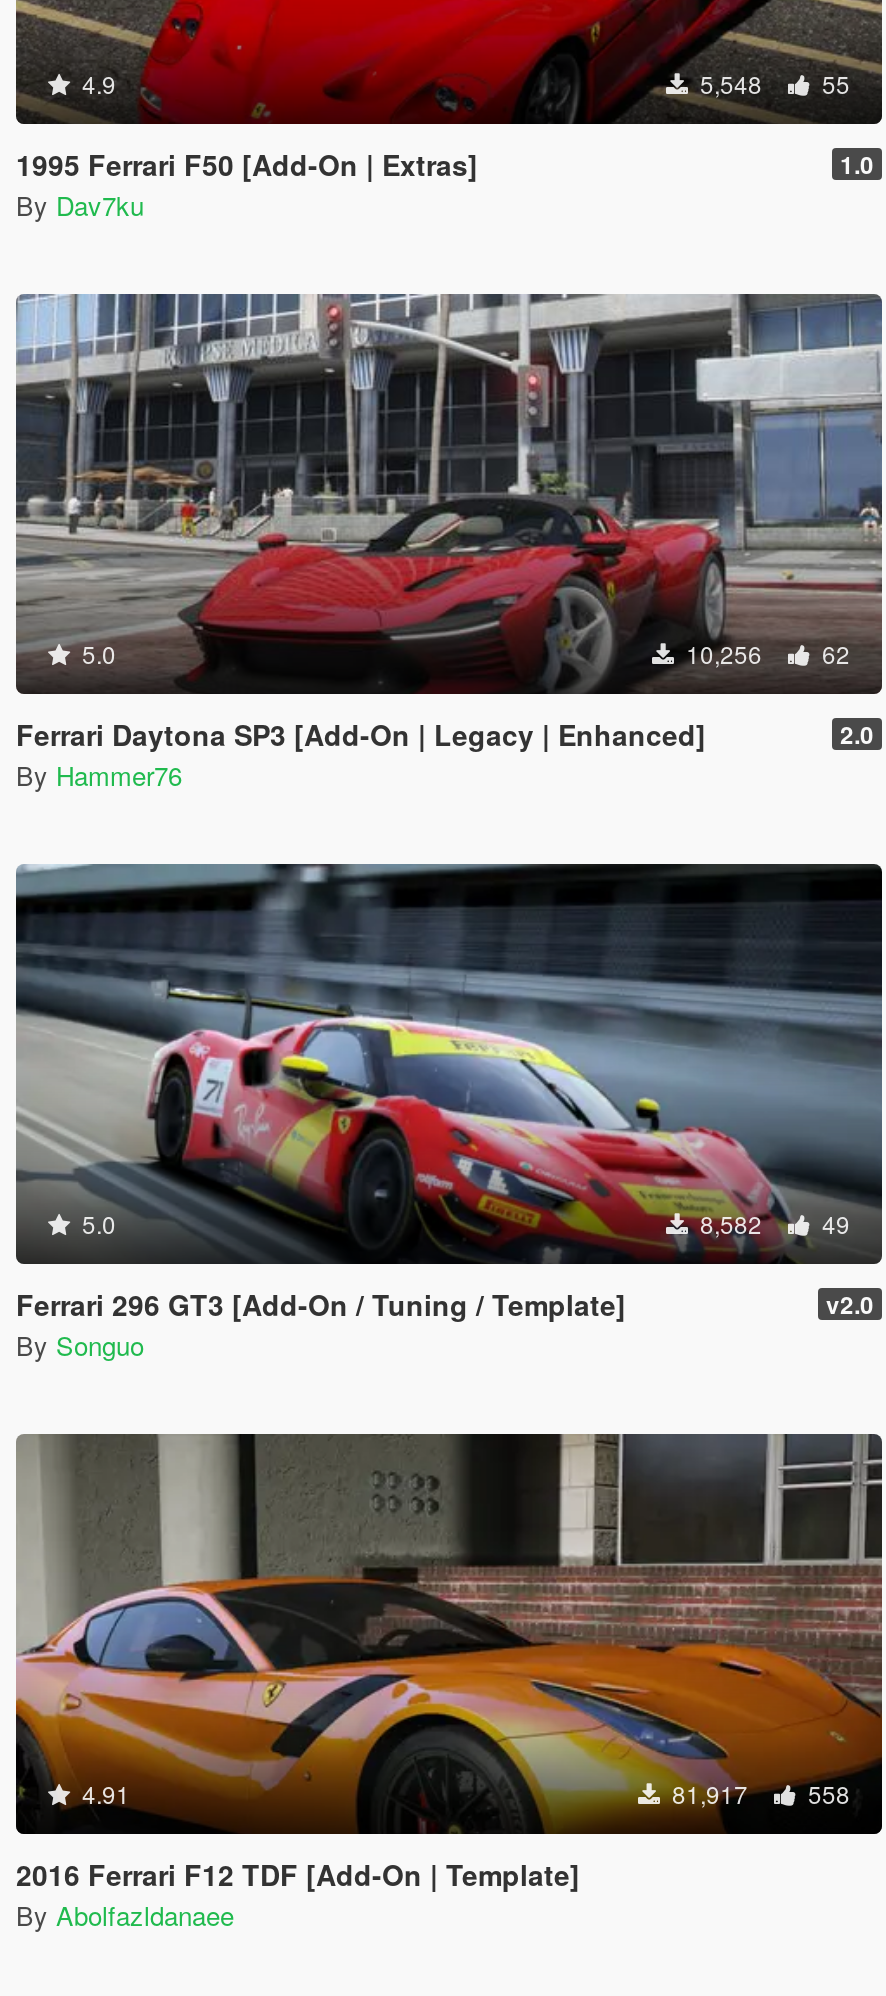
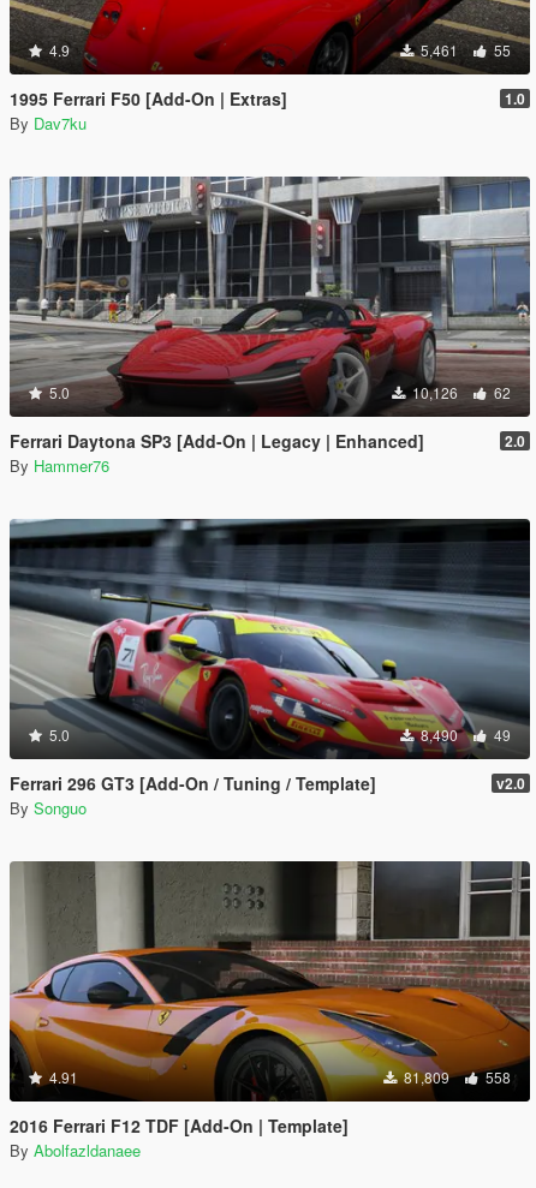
- 5,548 55
+ 5,461 55

- 10,256 62
+ 10,126 62

- 8,582 49
+ 8,490 49

- 81,917 558
+ 81,809 558
